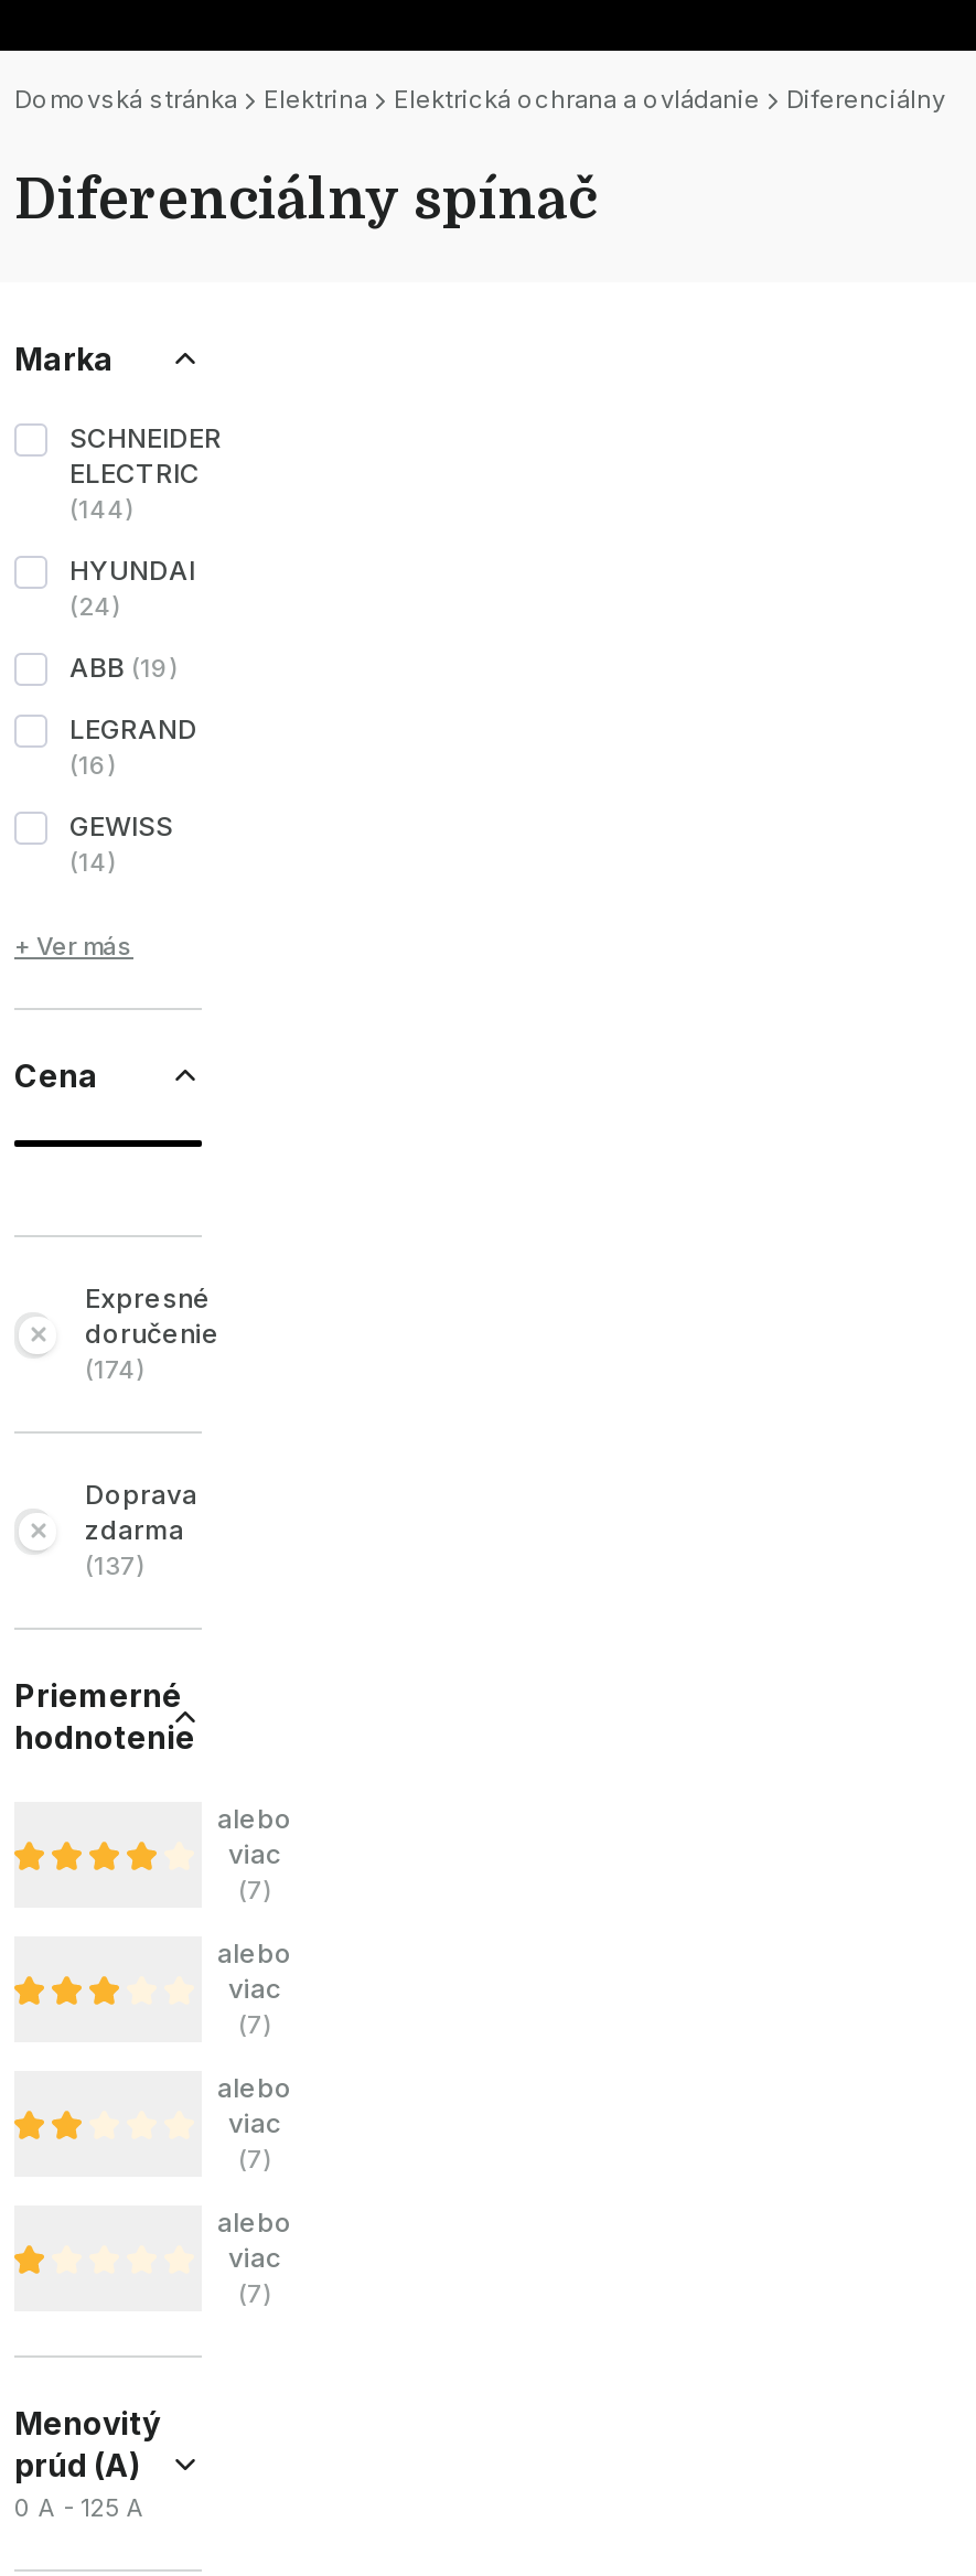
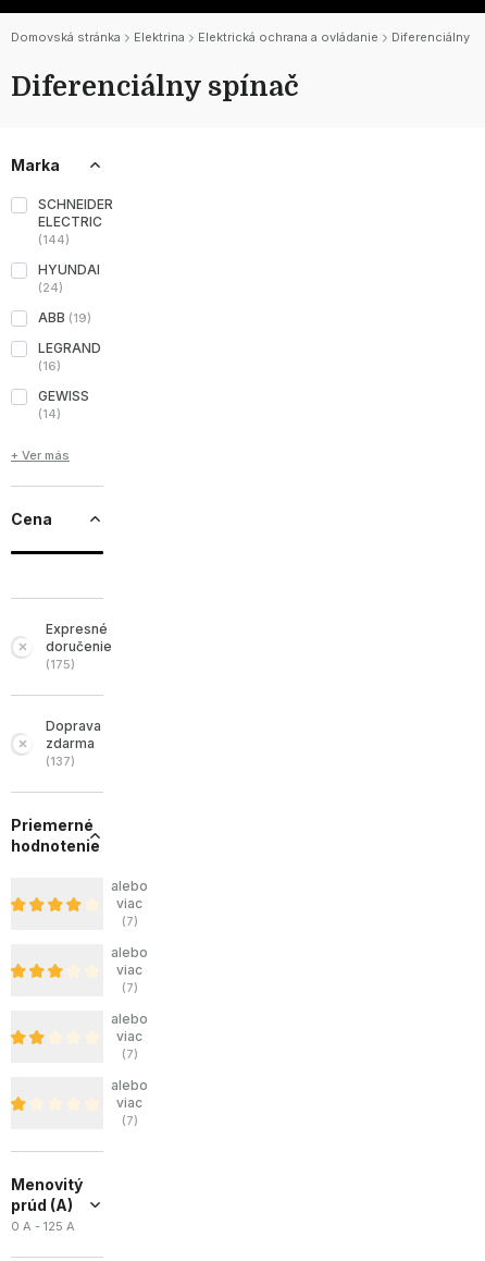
- (174)
+ (175)
